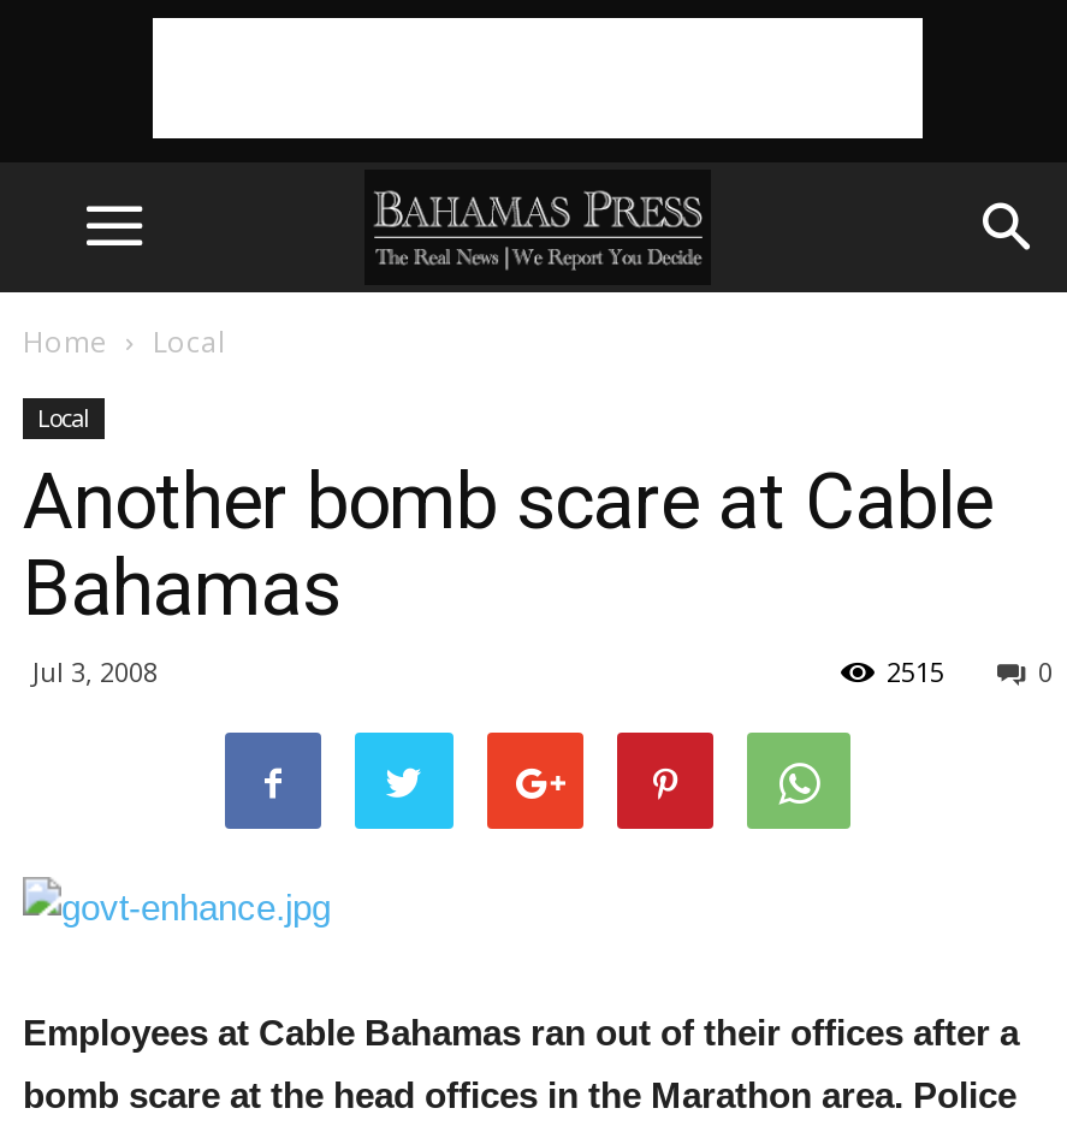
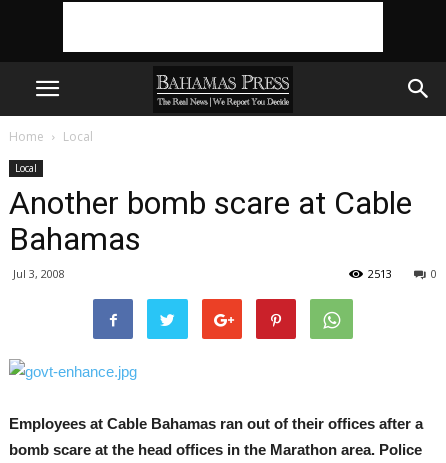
- 2515
+ 2513
